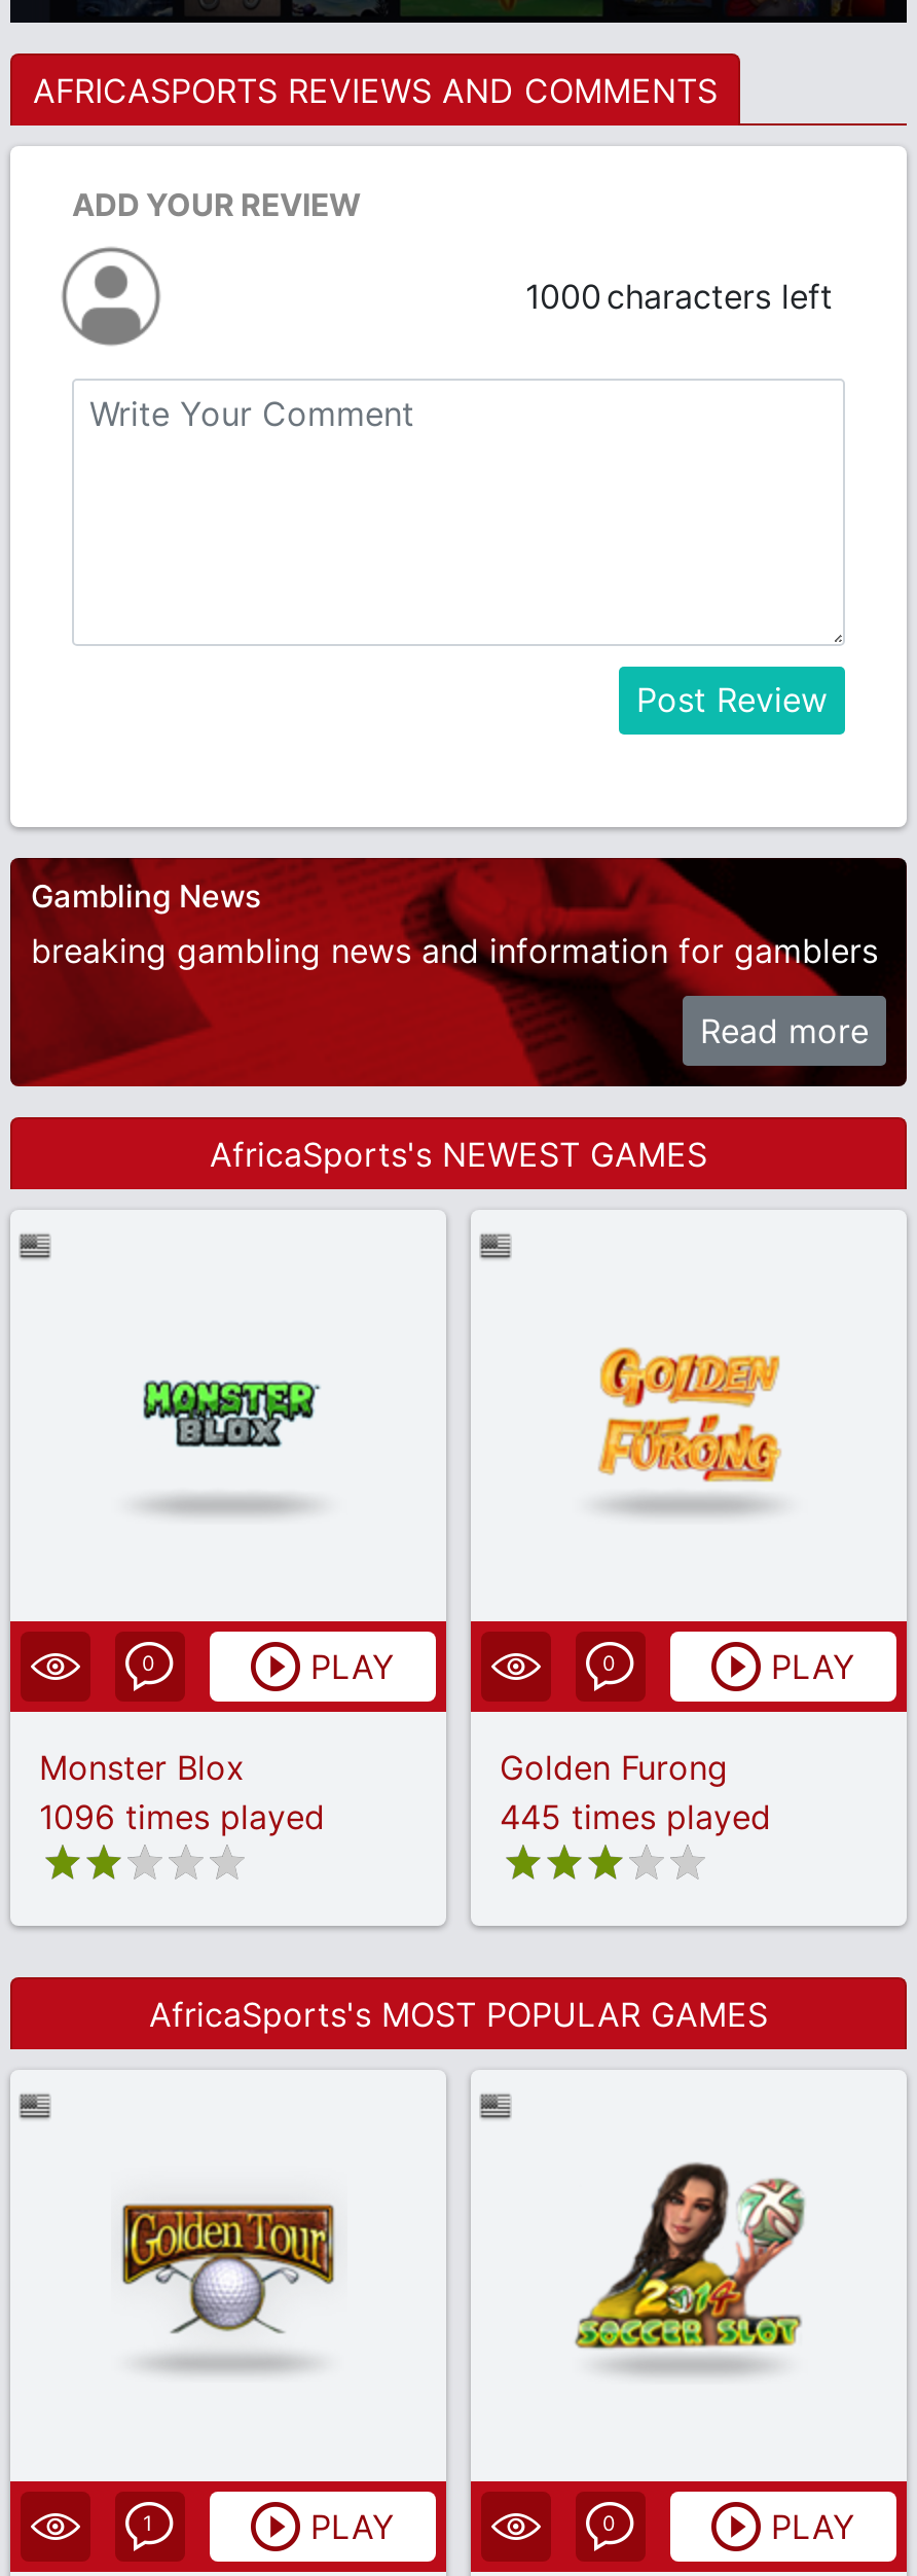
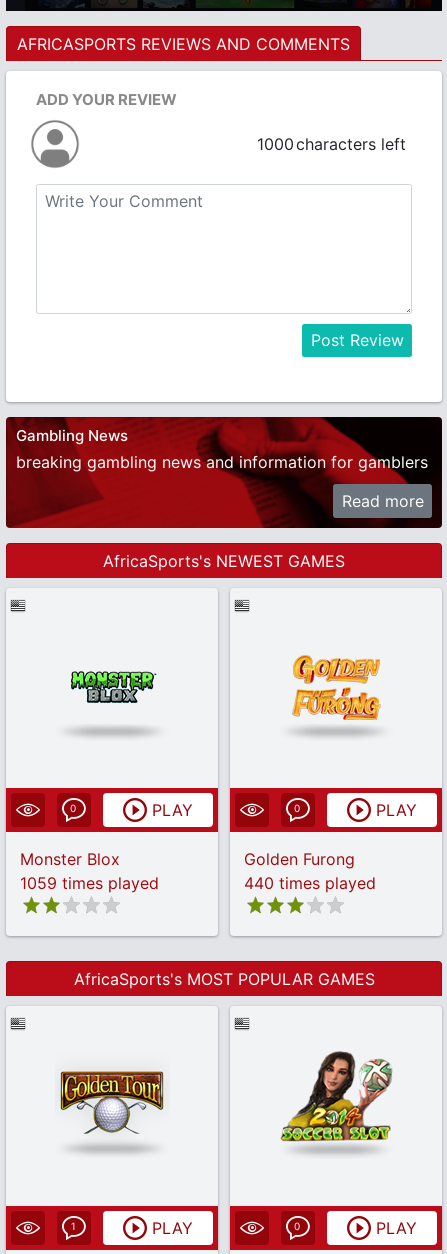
- 1096 times played
+ 1059 times played

- 445 times played
+ 440 times played
